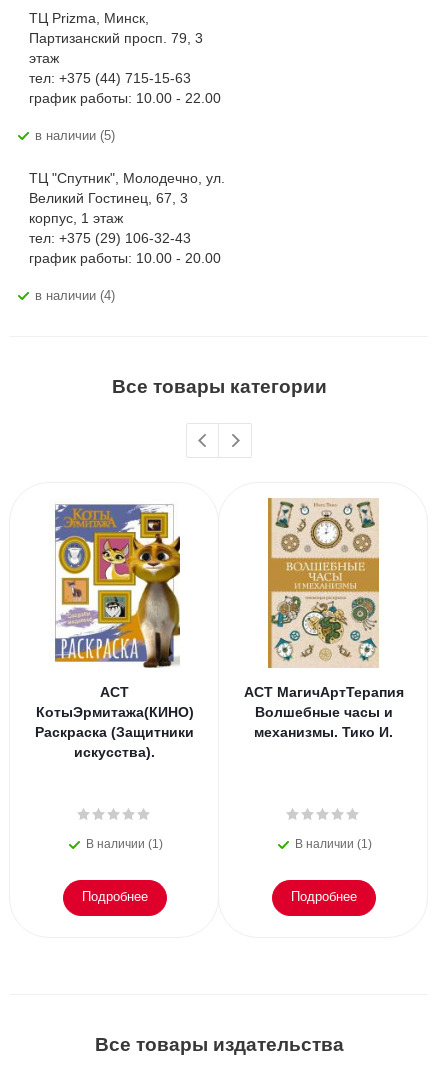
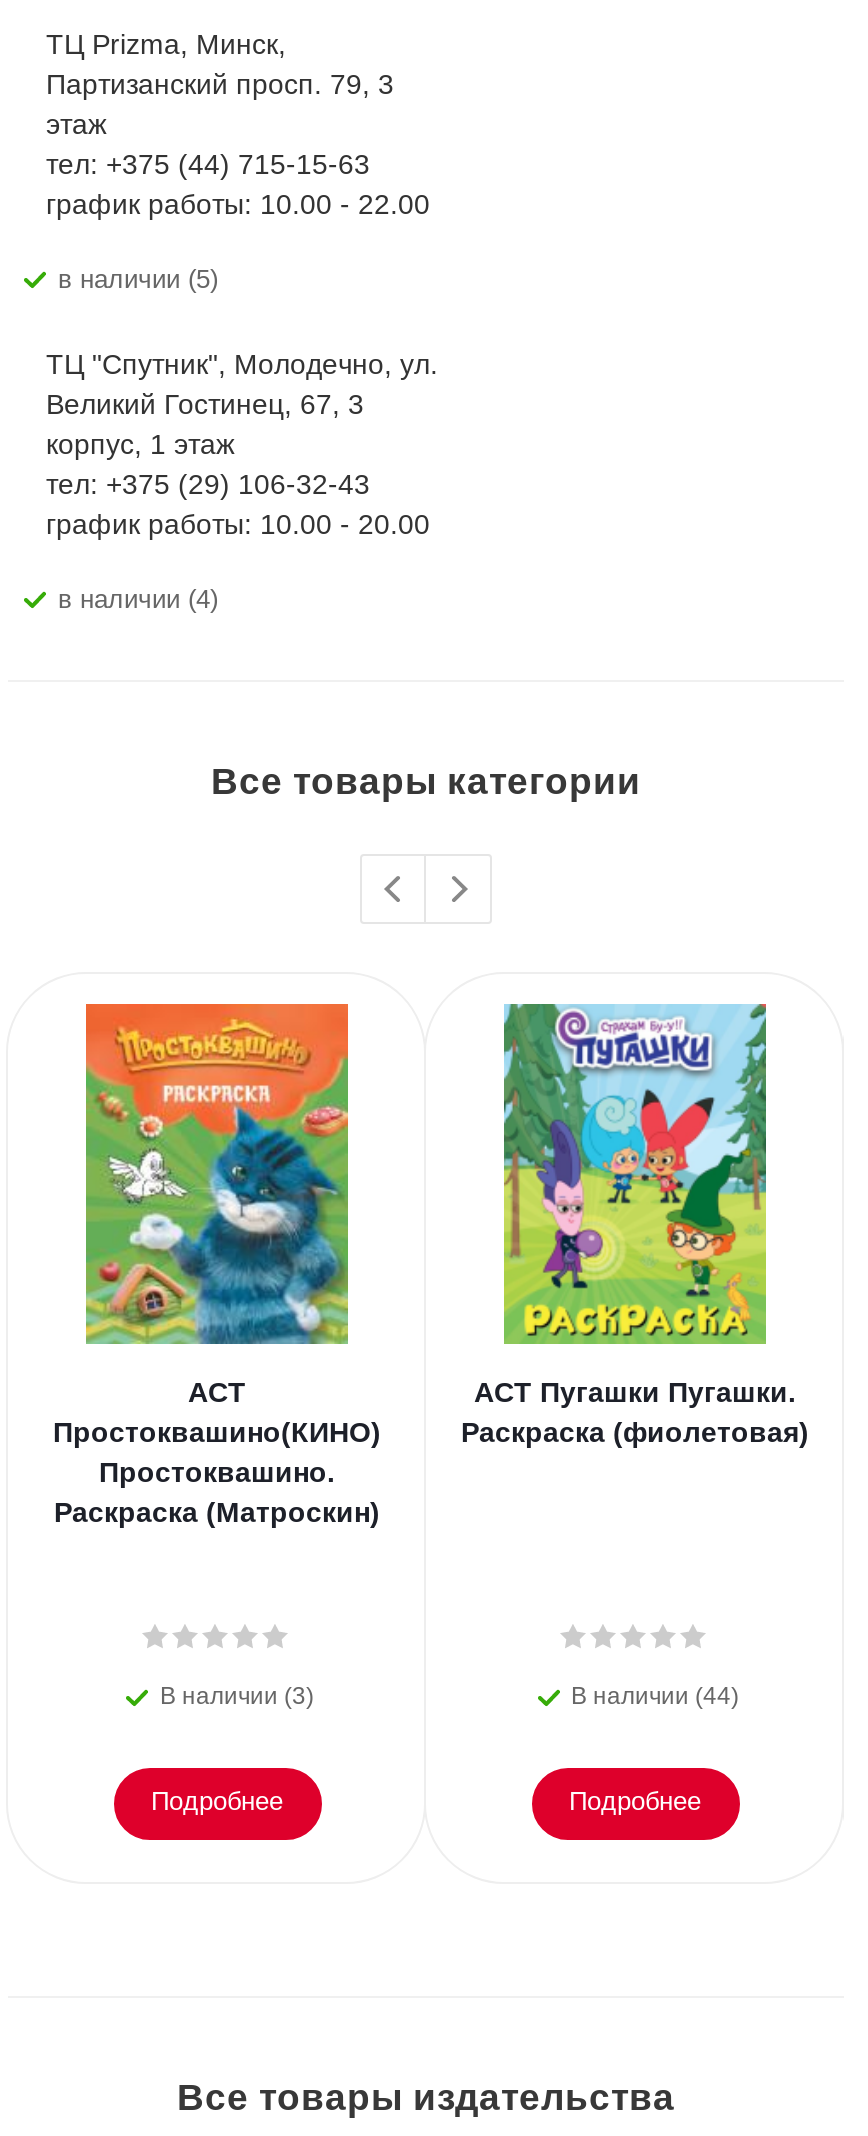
- [image]
- КотыЭрмитажа(КИНО)
- Раскраска (Защитники
- искусства).
+ [image]
+ Простоквашино(КИНО)
+ Простоквашино.
+ Раскраска (Матроскин)

- [image]
- АСТ МагичАртТерапия
- Волшебные часы и
- механизмы. Тико И.
+ [image]
+ АСТ Пугашки Пугашки.
+ Раскраска (фиолетовая)

- В наличии (1)
+ В наличии (3)

- В наличии (1)
+ В наличии (44)
